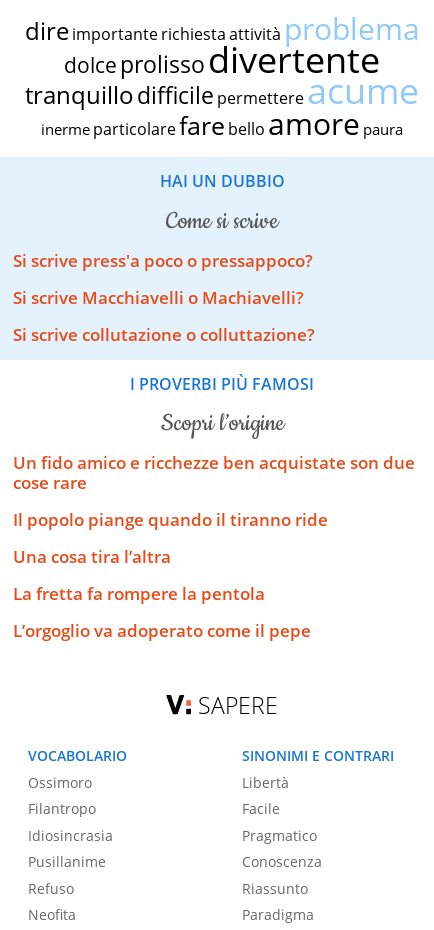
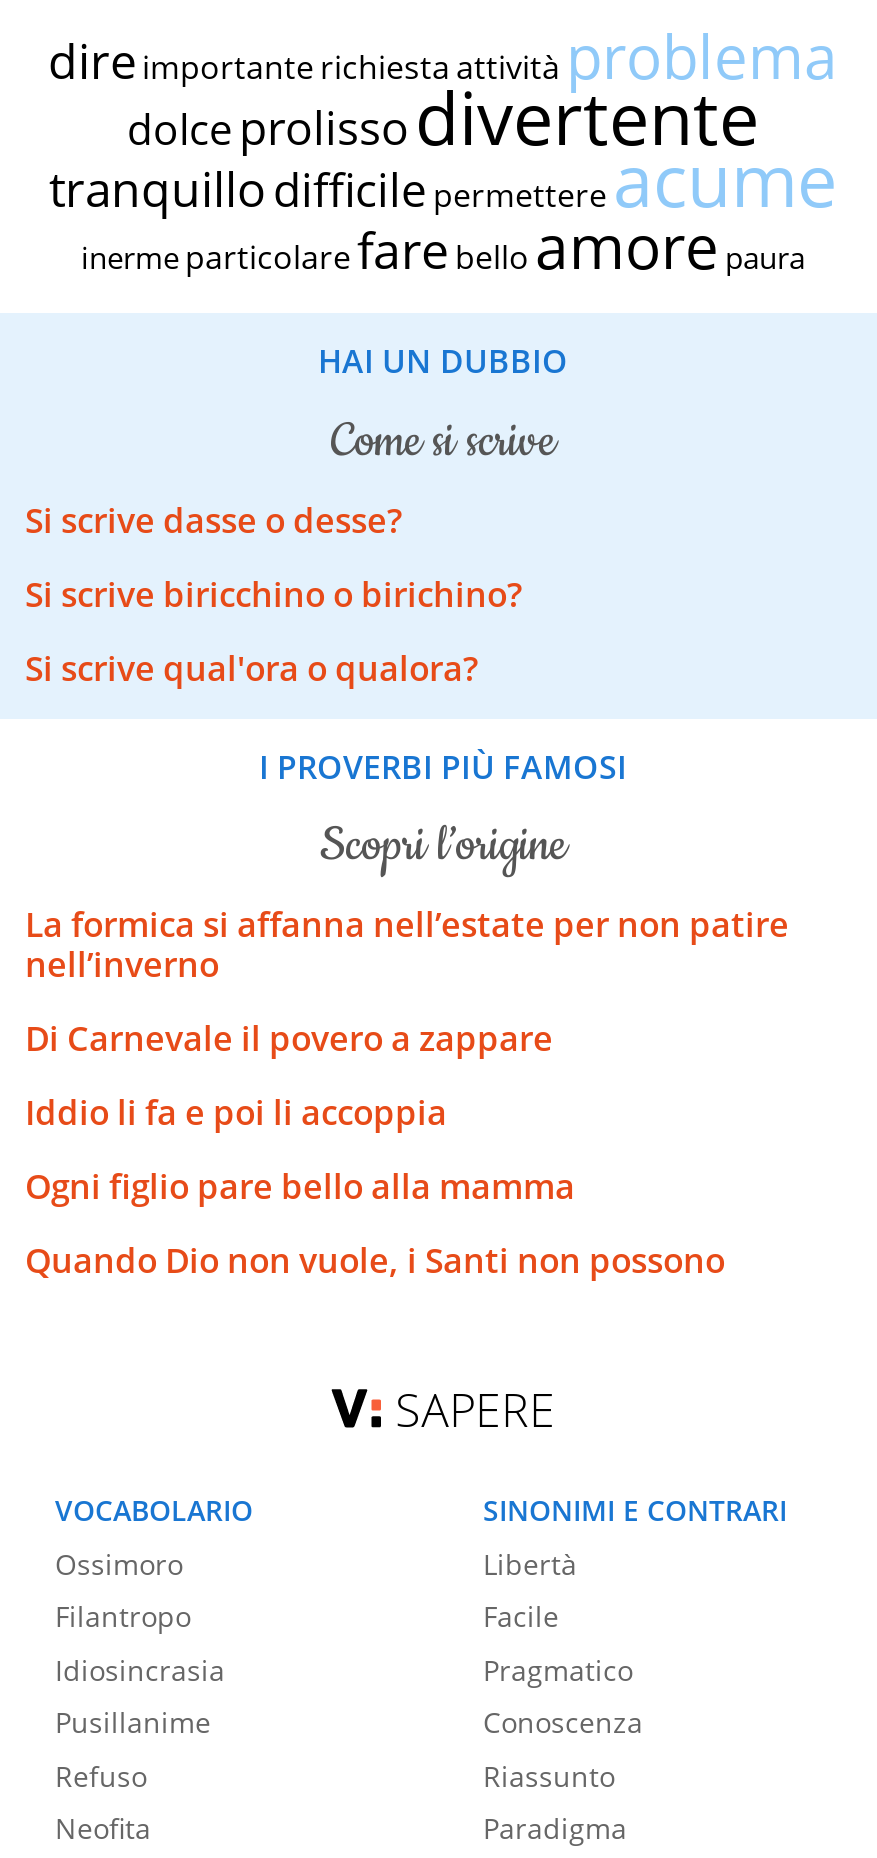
- Si scrive press'a poco o pressappoco?
+ Si scrive dasse o desse?

- Si scrive Macchiavelli o Machiavelli?
+ Si scrive biricchino o birichino?

- Si scrive collutazione o colluttazione?
+ Si scrive qual'ora o qualora?

- Un fido amico e ricchezze ben acquistate son due
- cose rare
+ La formica si affanna nell’estate per non patire
+ nell’inverno

- Il popolo piange quando il tiranno ride
+ Di Carnevale il povero a zappare

- Una cosa tira l’altra
+ Iddio li fa e poi li accoppia

- La fretta fa rompere la pentola
+ Ogni figlio pare bello alla mamma

- L’orgoglio va adoperato come il pepe
+ Quando Dio non vuole, i Santi non possono
